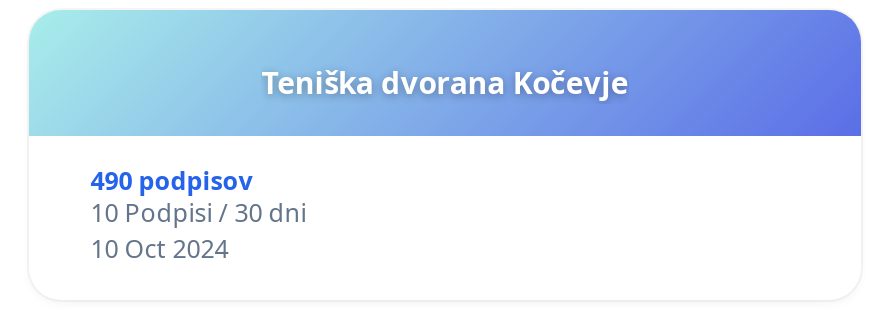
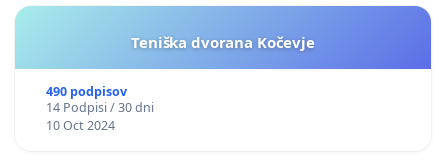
- 10 Podpisi / 30 dni
+ 14 Podpisi / 30 dni
